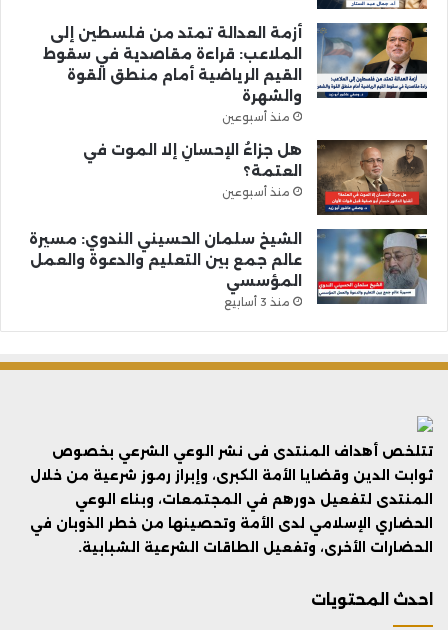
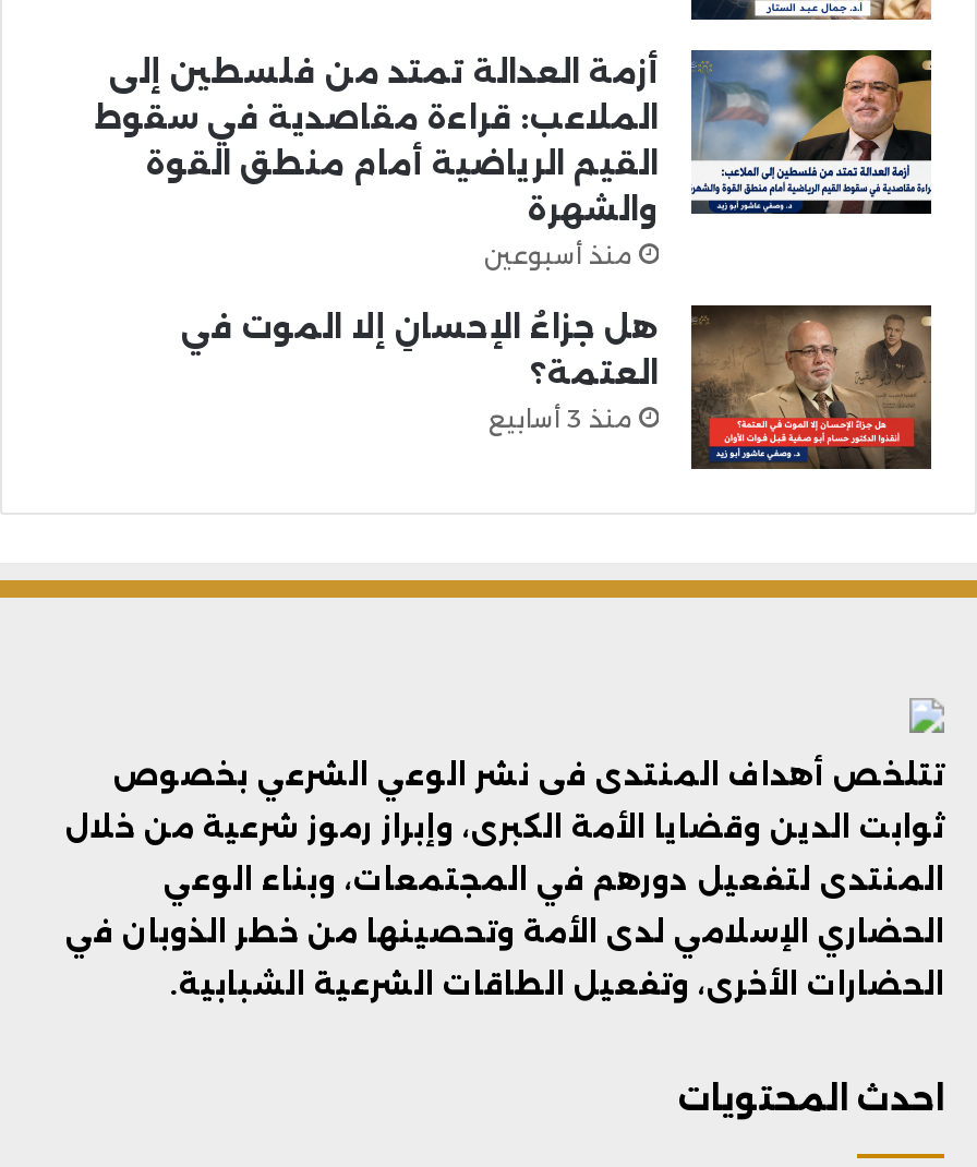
- [image]
- منذ أسبوعين
- الشيخ سلمان الحسيني الندوي: مسيرة
- عالم جمع بين التعليم والدعوة والعمل
- المؤسسي
